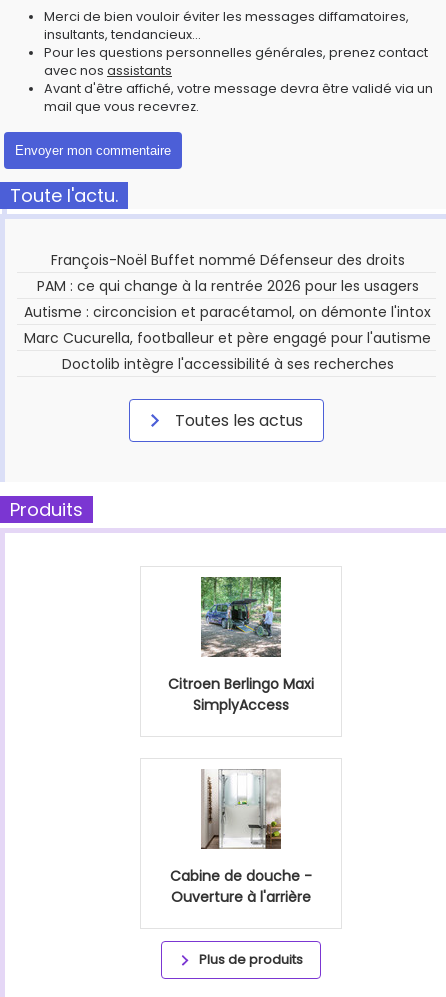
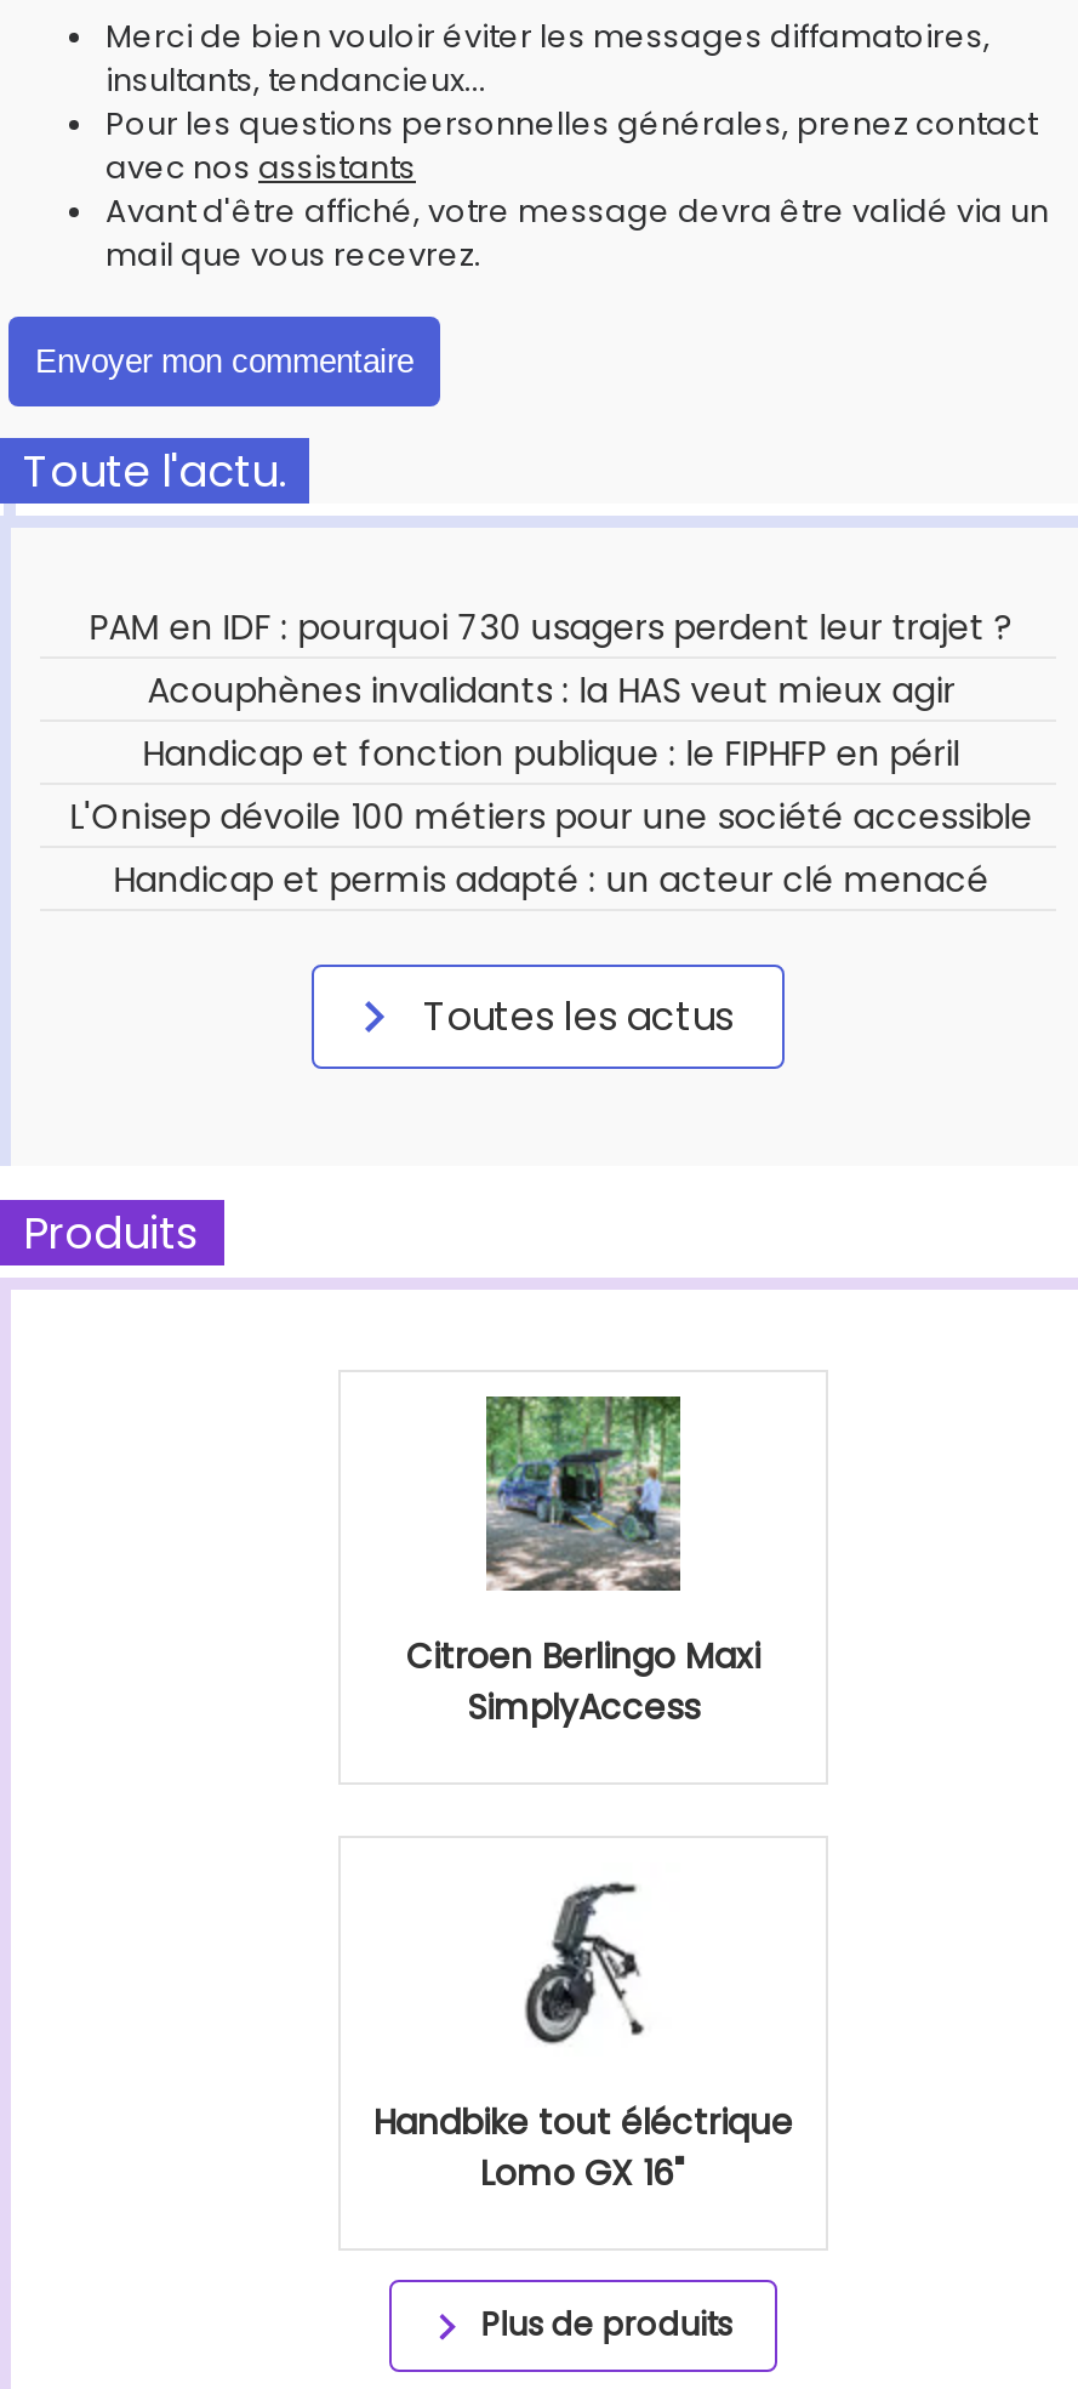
- François-Noël Buffet nommé Défenseur des droits
- PAM : ce qui change à la rentrée 2026 pour les usagers
- Autisme : circoncision et paracétamol, on démonte l'intox
- Marc Cucurella, footballeur et père engagé pour l'autisme
- Doctolib intègre l'accessibilité à ses recherches
+ PAM en IDF : pourquoi 730 usagers perdent leur trajet ?
+ Acouphènes invalidants : la HAS veut mieux agir
+ Handicap et fonction publique : le FIPHFP en péril
+ L'Onisep dévoile 100 métiers pour une société accessible
+ Handicap et permis adapté : un acteur clé menacé

- [image]
- Cabine de douche -
- Ouverture à l'arrière
+ [image]
+ Handbike tout éléctrique
+ Lomo GX 16"
